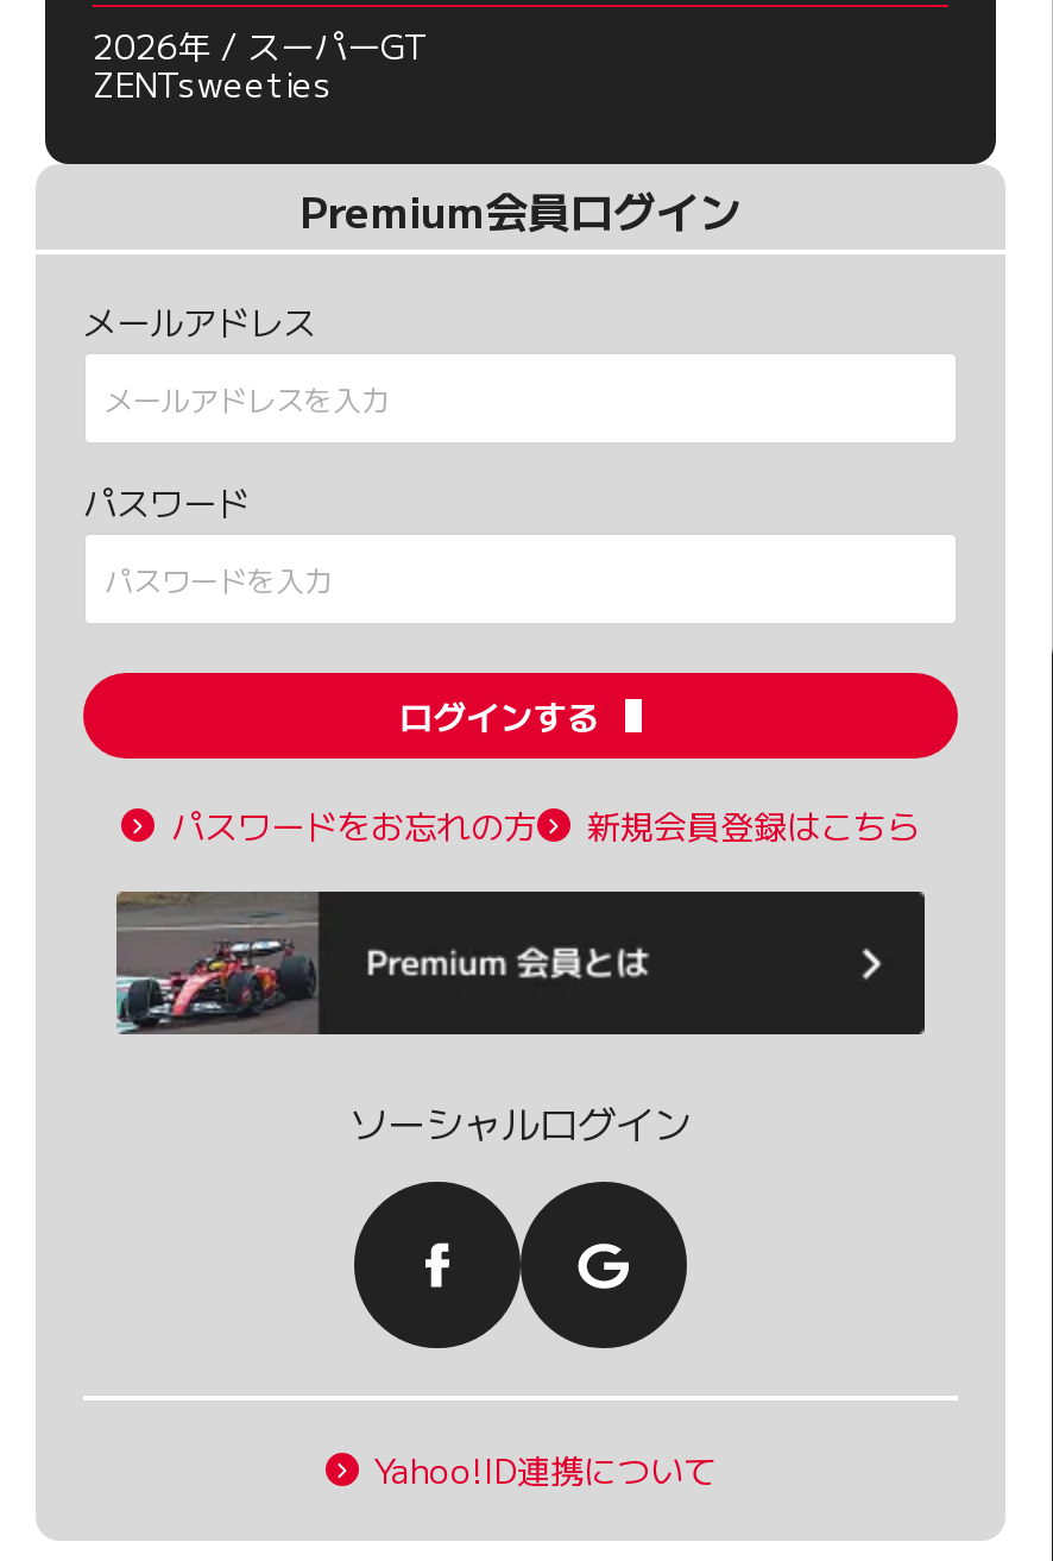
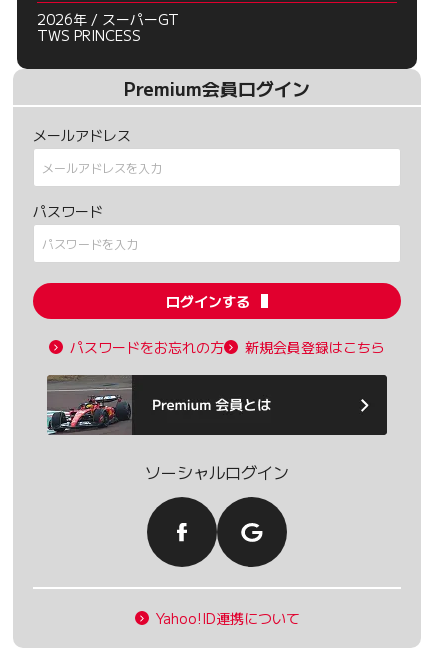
- ZENTsweeties
+ TWS PRINCESS
